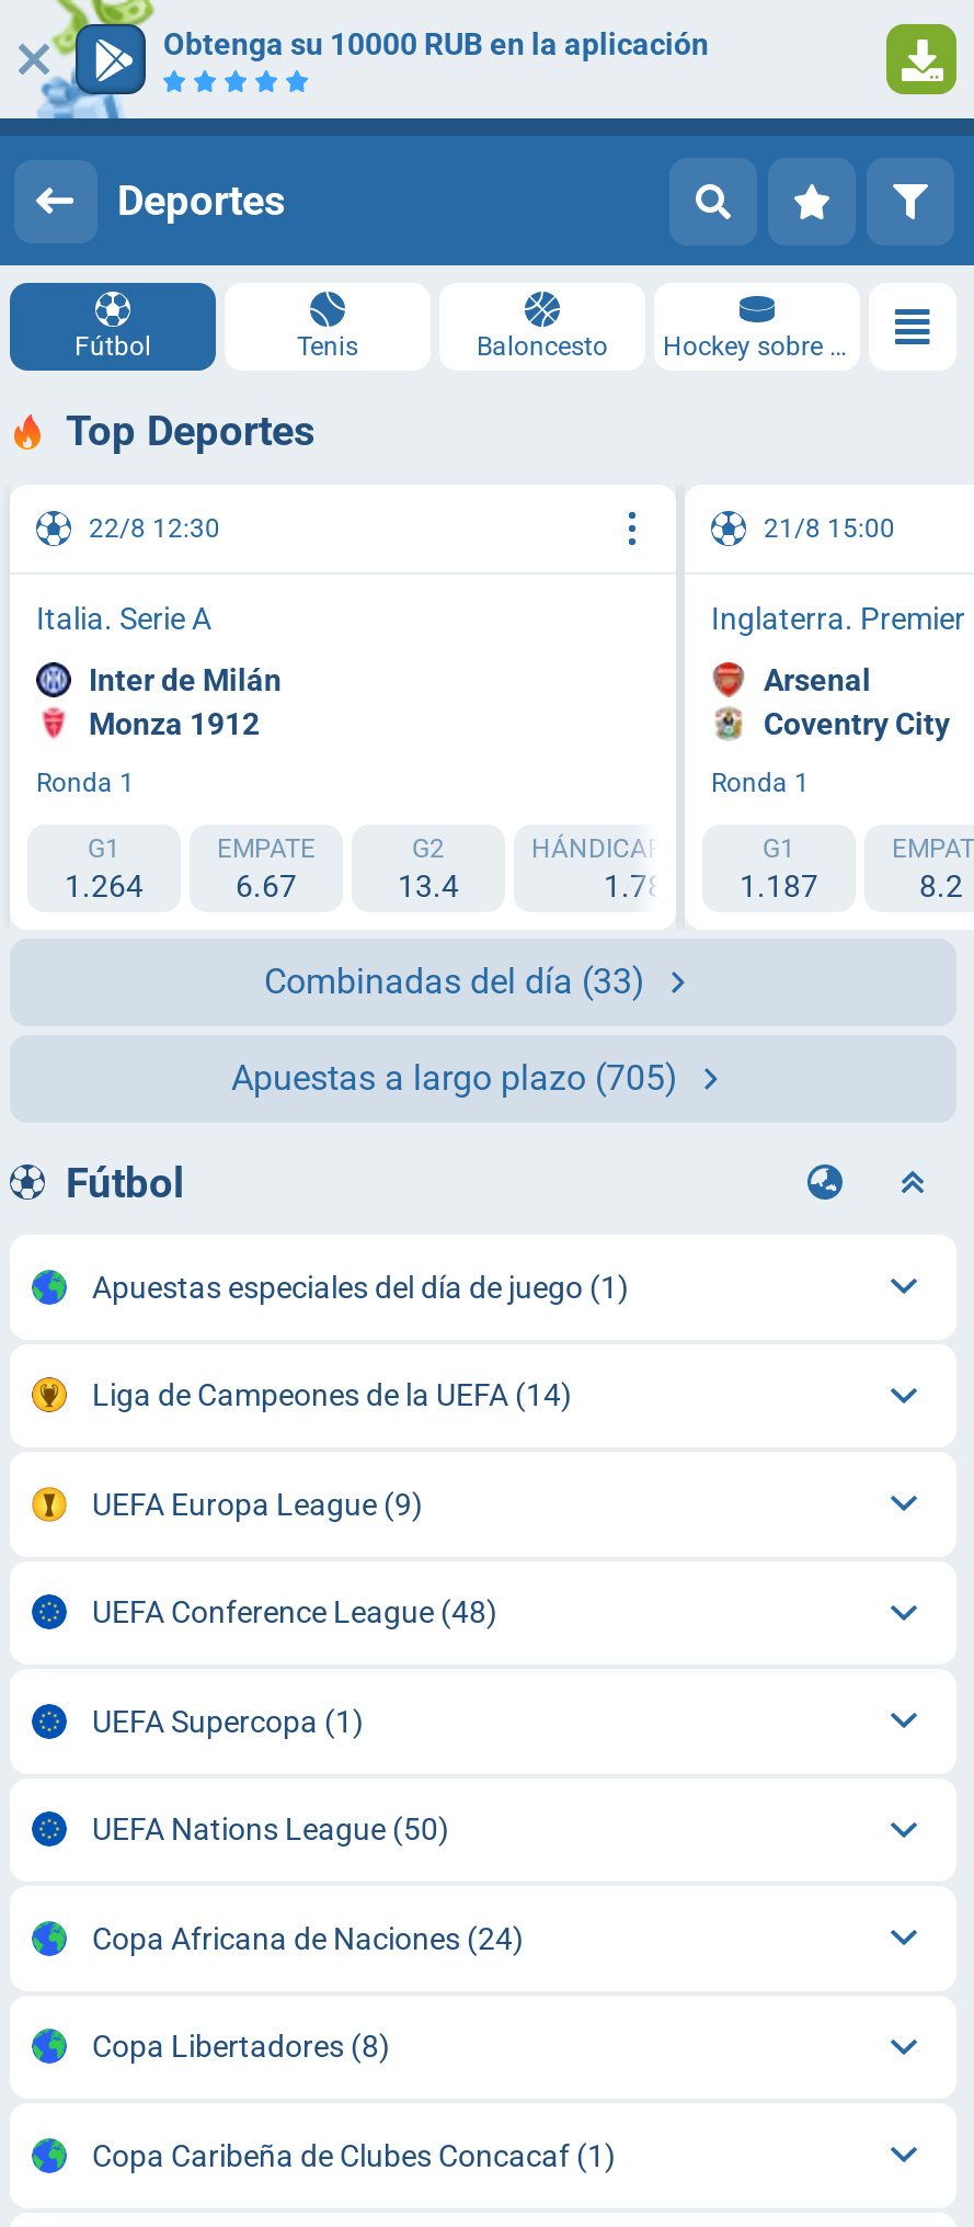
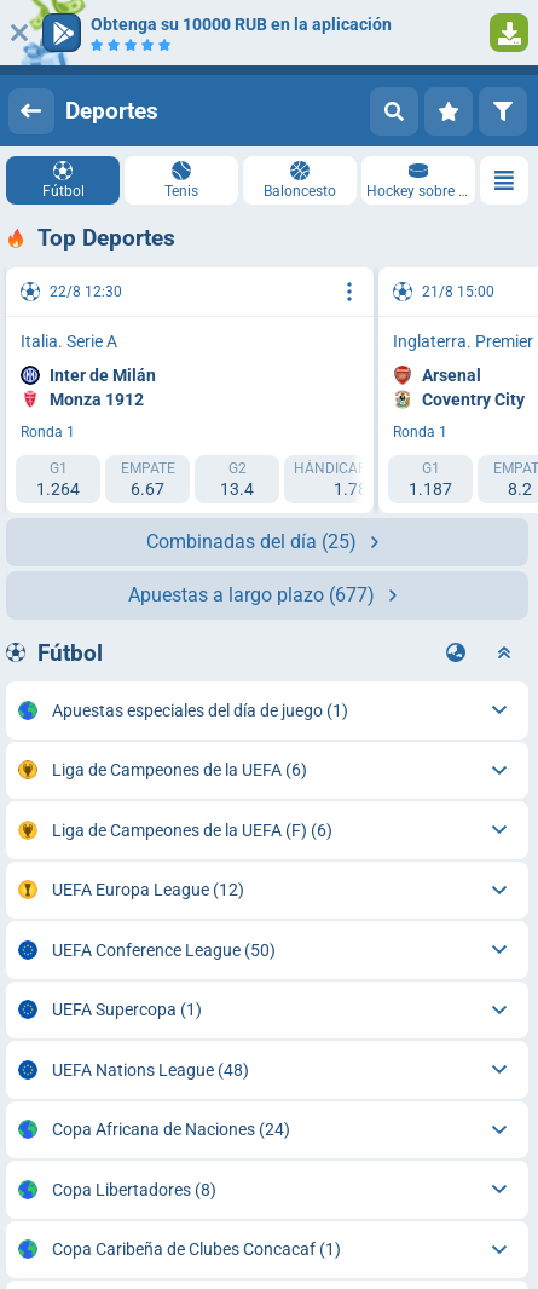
- Combinadas del día (33)
+ Combinadas del día (25)

- Apuestas a largo plazo (705)
+ Apuestas a largo plazo (677)

- Liga de Campeones de la UEFA (14)
- UEFA Europa League (9)
- UEFA Conference League (48)
+ Liga de Campeones de la UEFA (6)
+ Liga de Campeones de la UEFA (F) (6)
+ UEFA Europa League (12)
+ UEFA Conference League (50)

- UEFA Nations League (50)
+ UEFA Nations League (48)
